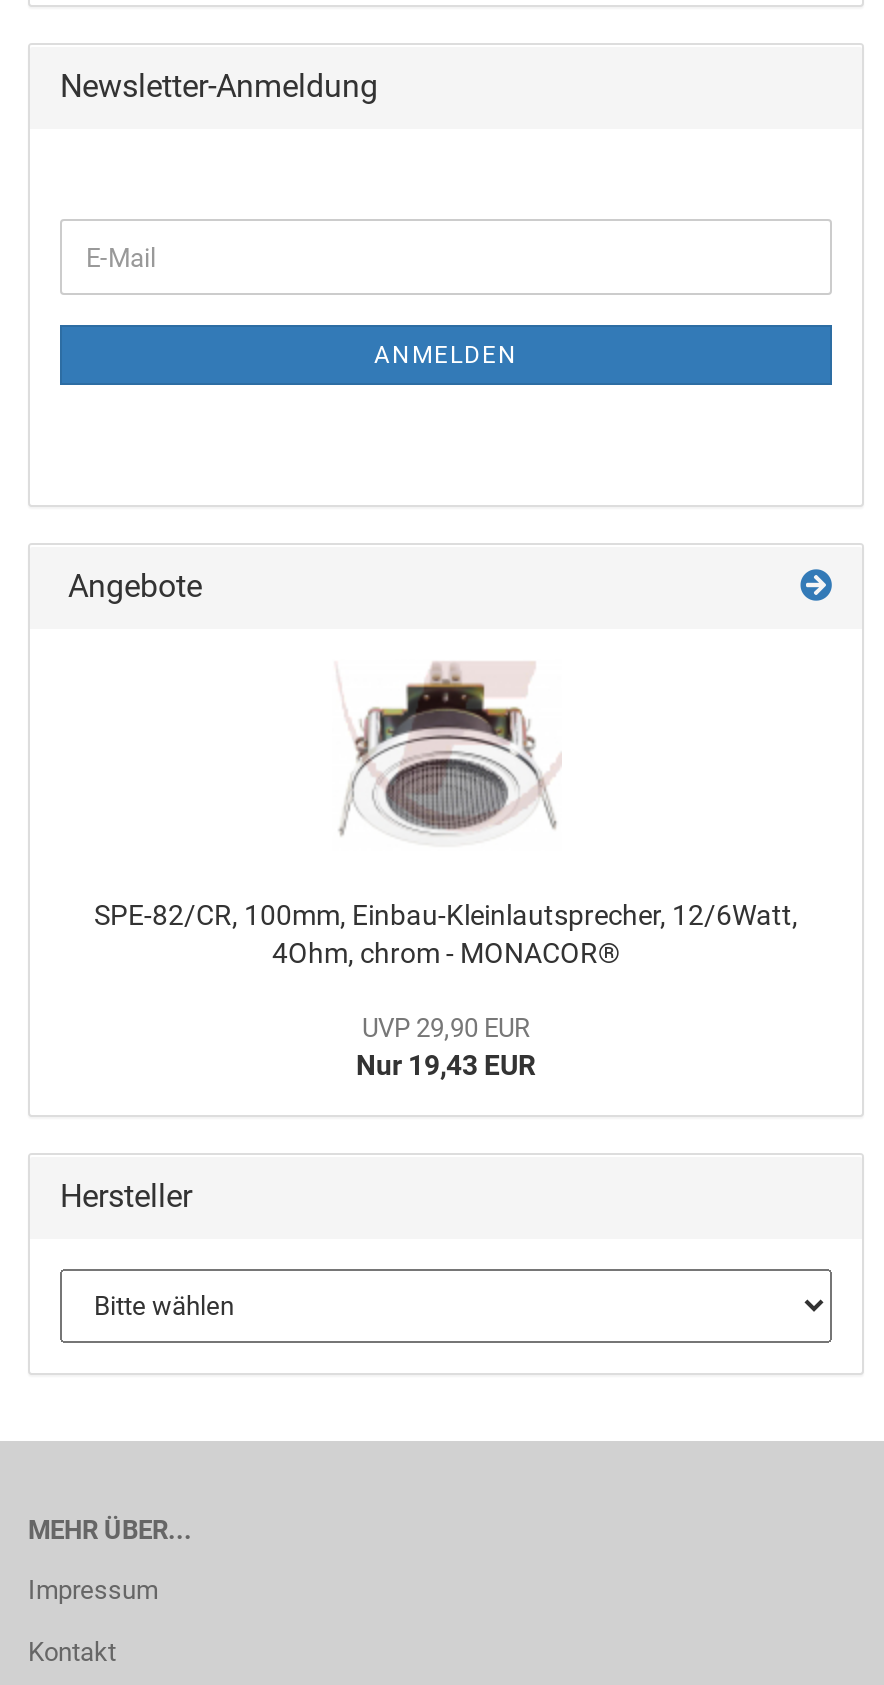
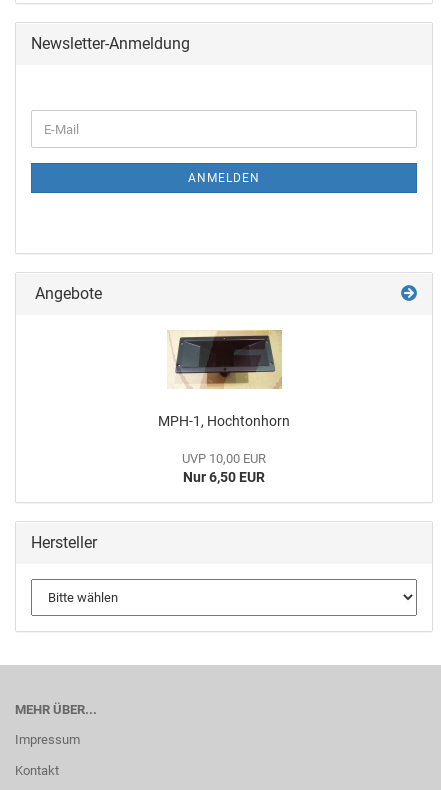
- [image]
+ [image]

- SPE-82/CR, 100mm, Einbau-Kleinlautsprecher, 12/6Watt,
- 4Ohm, chrom - MONACOR®
+ MPH-1, Hochtonhorn

- UVP 29,90 EUR
- Nur 19,43 EUR
+ UVP 10,00 EUR
+ Nur 6,50 EUR
